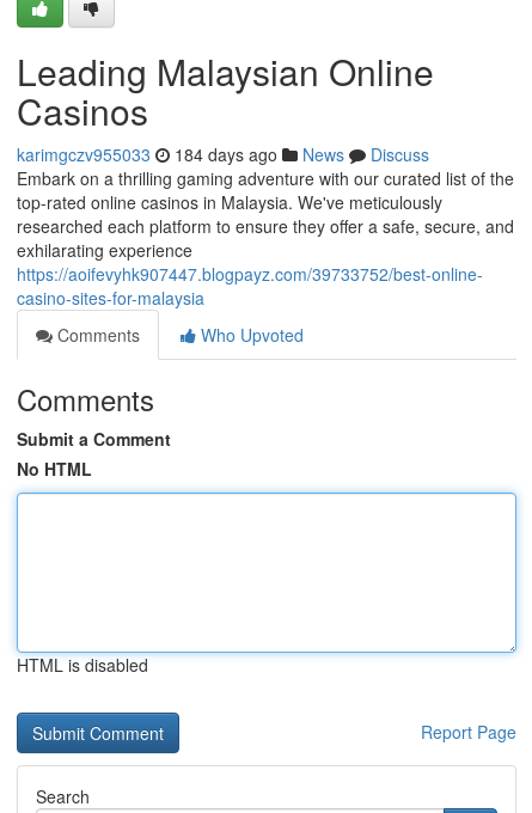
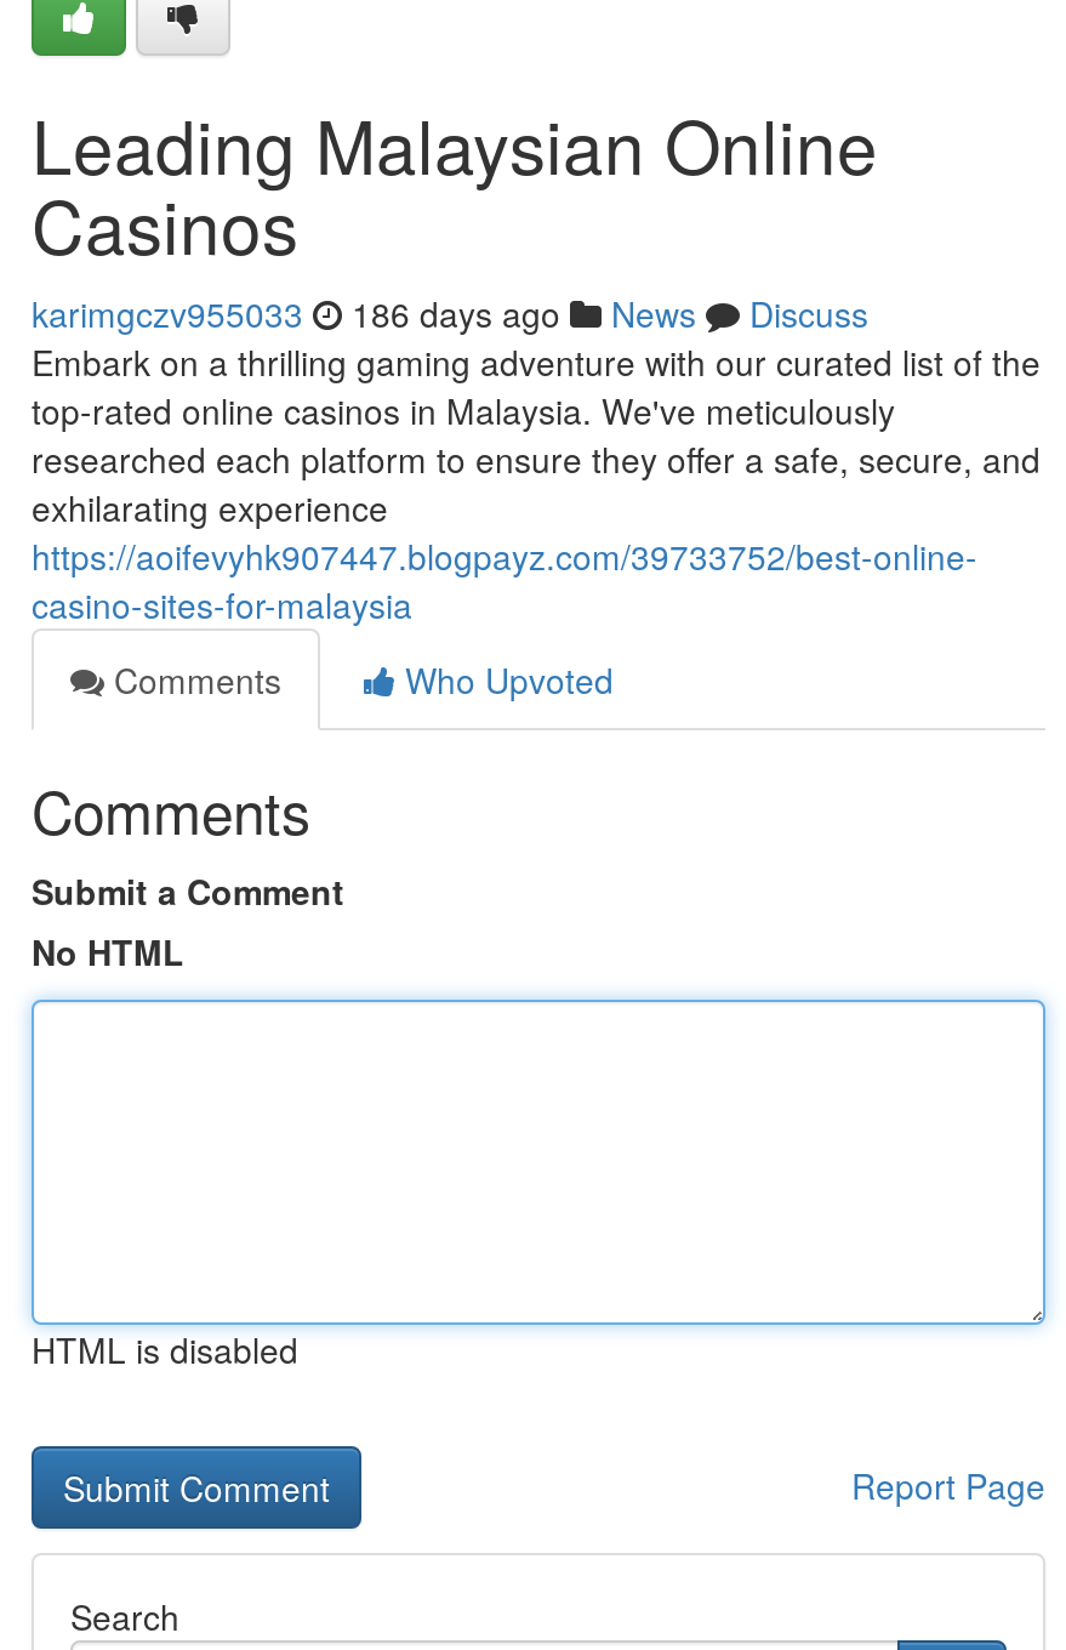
- karimgczv955033 184 days ago News Discuss
+ karimgczv955033 186 days ago News Discuss
